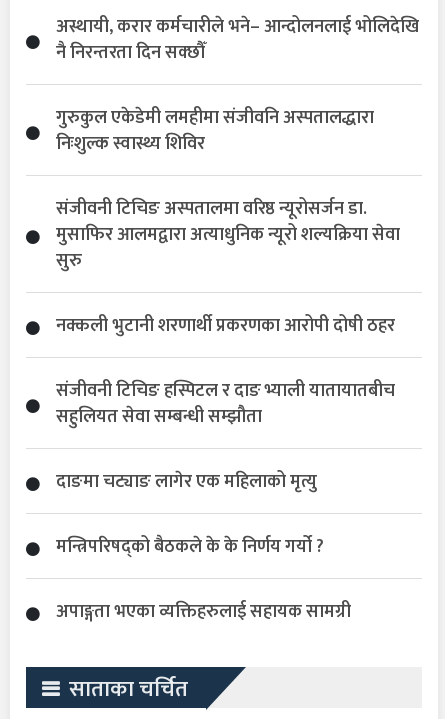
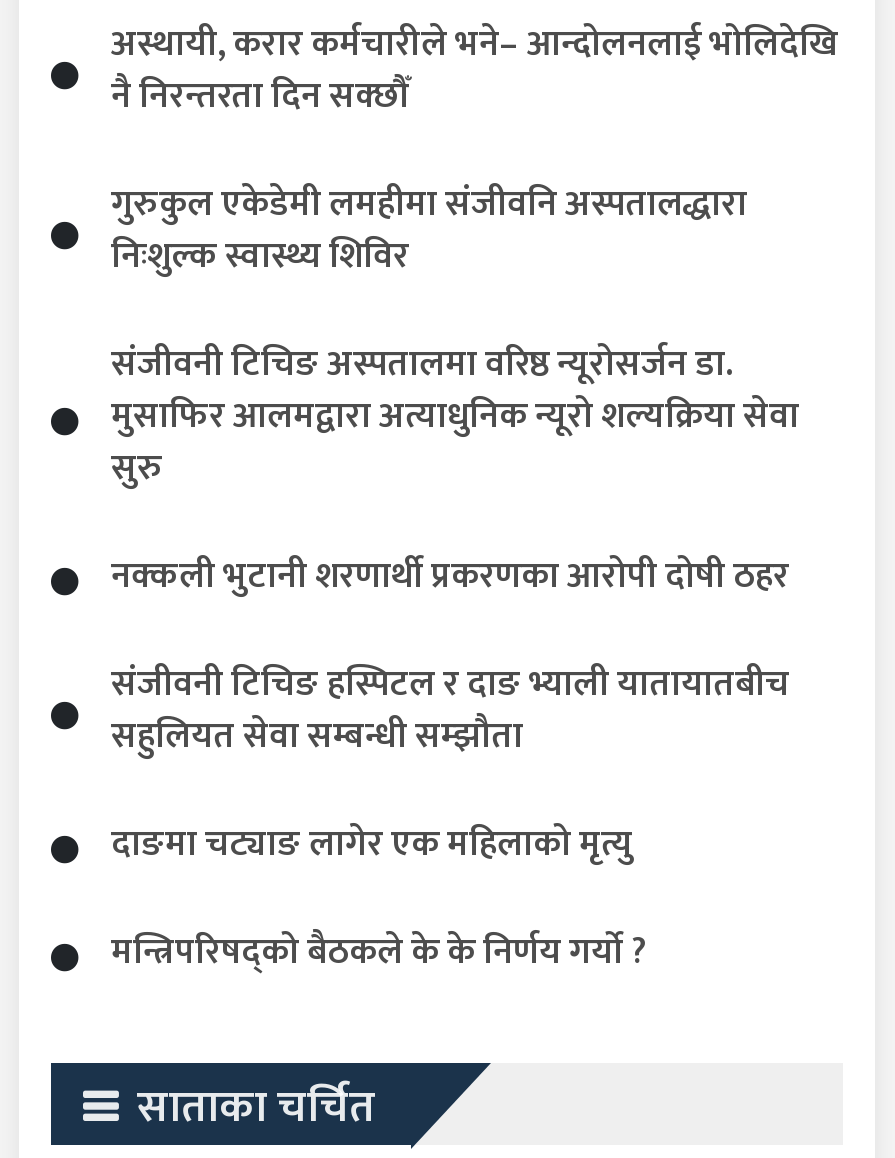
- अपाङ्गता भएका व्यक्तिहरुलाई सहायक सामग्री
